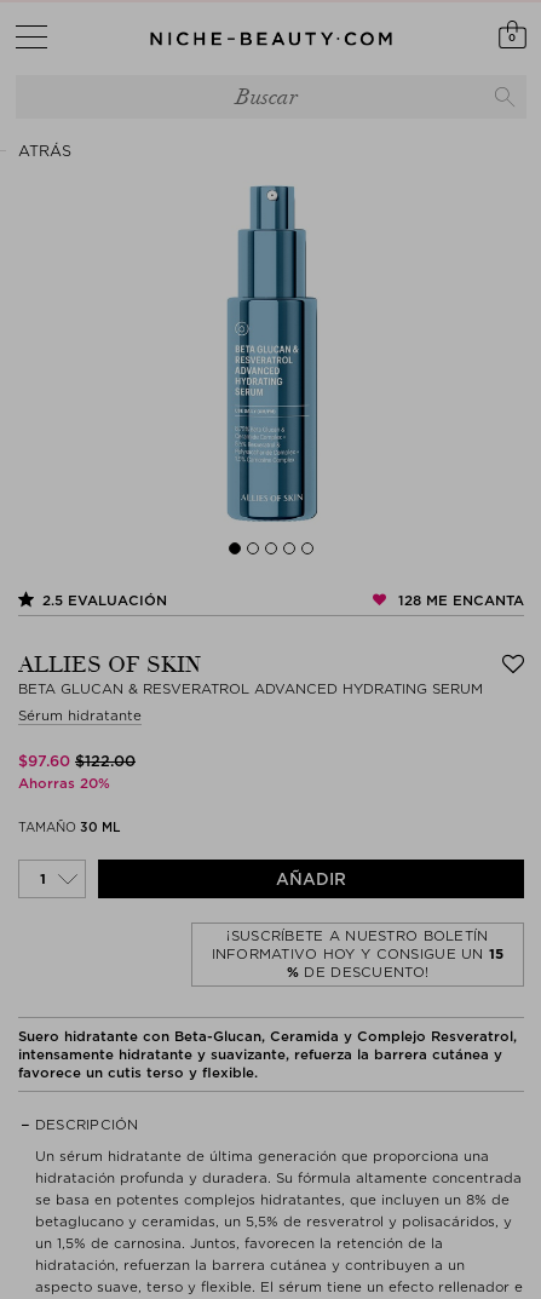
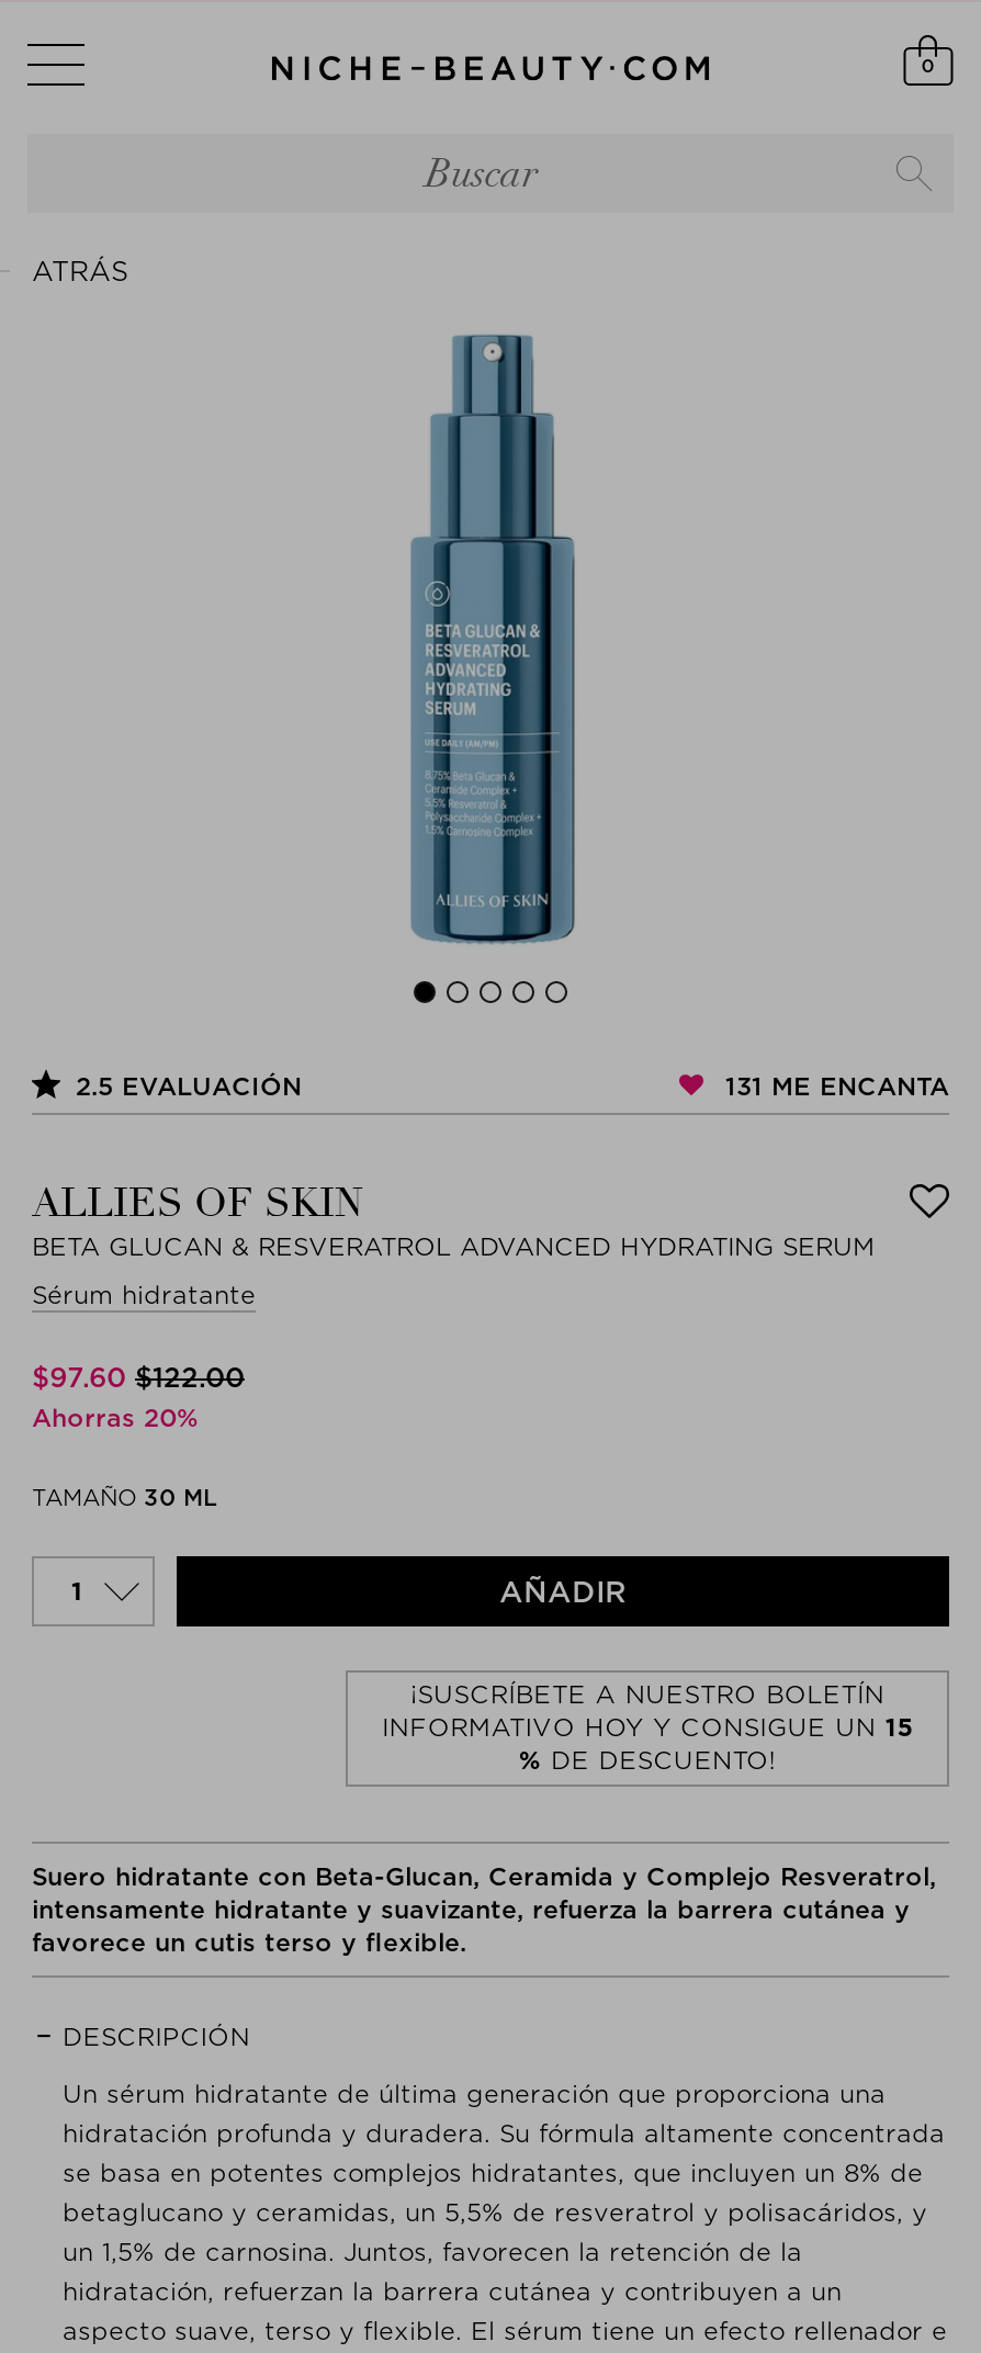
- 128 ME ENCANTA
+ 131 ME ENCANTA
